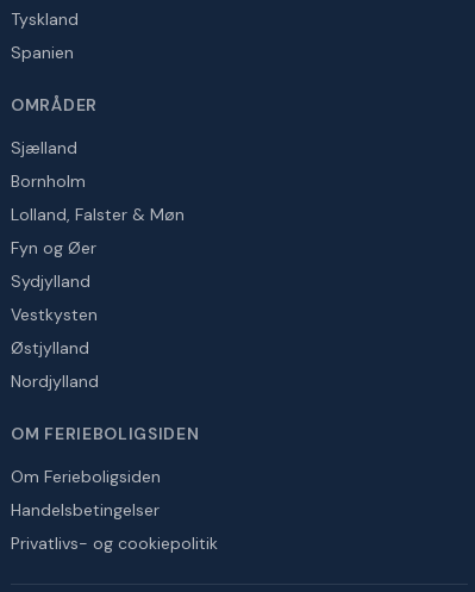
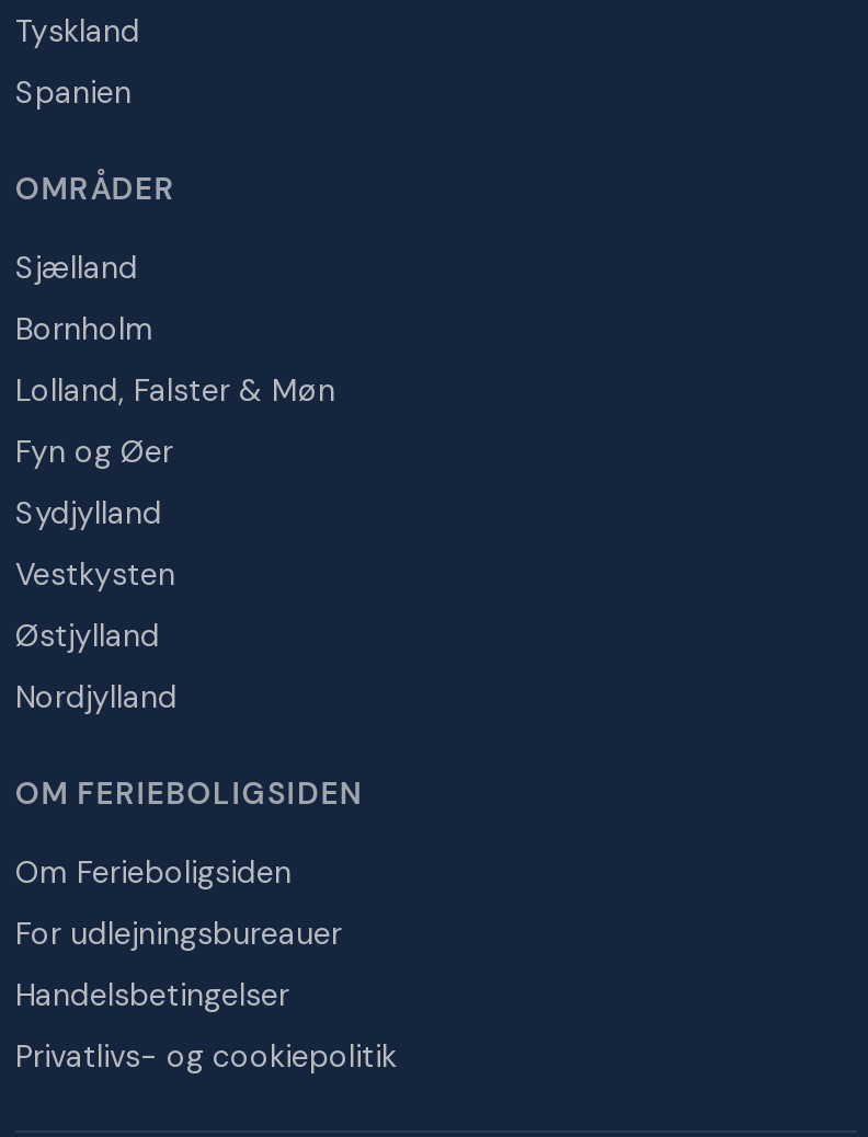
+ For udlejningsbureauer
